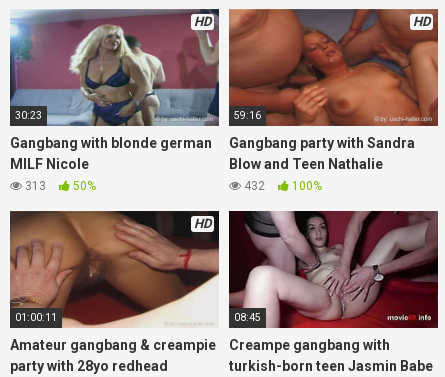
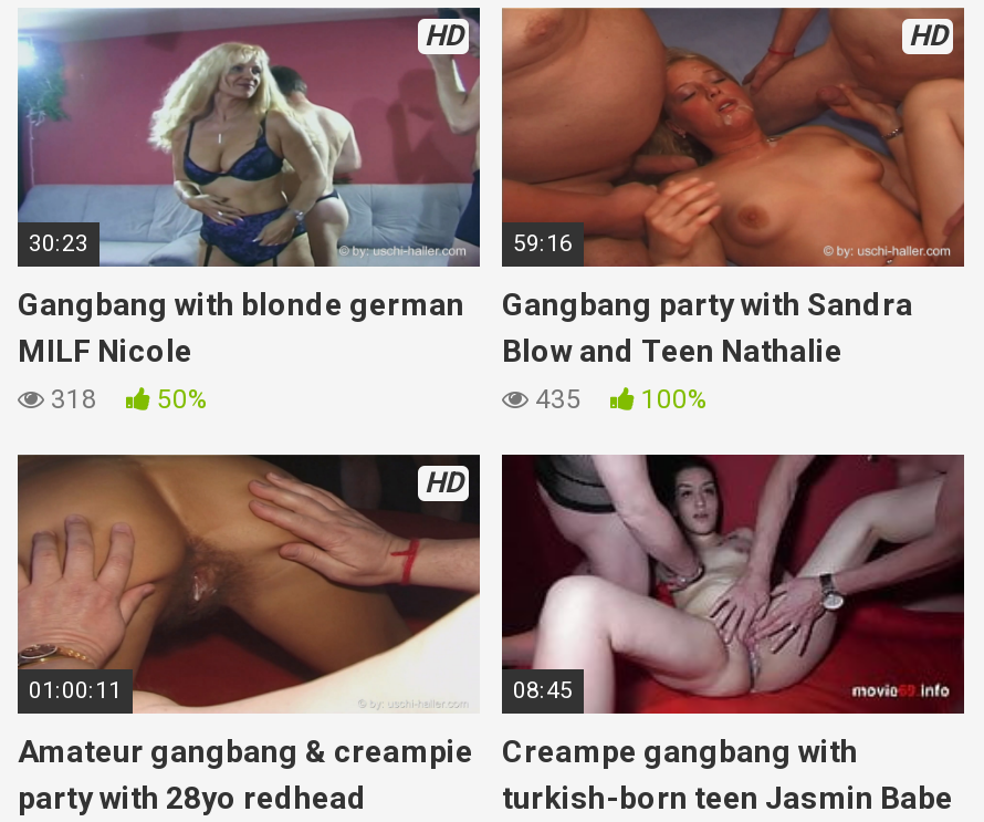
- 313 50%
+ 318 50%

- 432 100%
+ 435 100%
